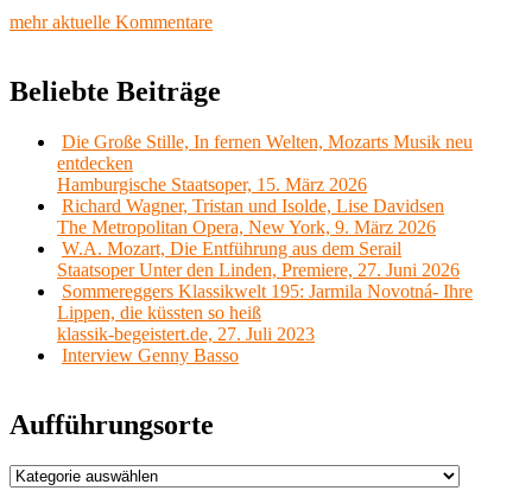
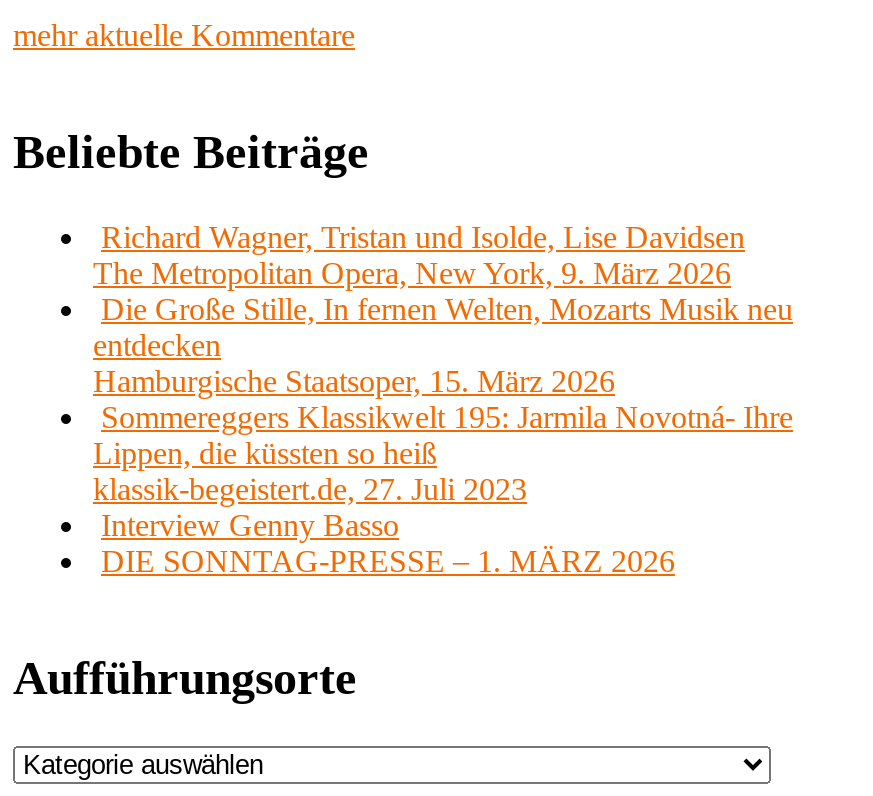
moved down: Die Große Stille, In fernen Welten, Mozarts Musik neu | entdecken | Hamburgische Staatsoper, 15. März 2026

moved up: Richard Wagner, Tristan und Isolde, Lise Davidsen | The Metropolitan Opera, New York, 9. März 2026

- W.A. Mozart, Die Entführung aus dem Serail
- Staatsoper Unter den Linden, Premiere, 27. Juni 2026

moved up: Sommereggers Klassikwelt 195: Jarmila Novotná- Ihre | Lippen, die küssten so heiß | klassik-begeistert.de, 27. Juli 2023 | Interview Genny Basso

+ DIE SONNTAG-PRESSE – 1. MÄRZ 2026
